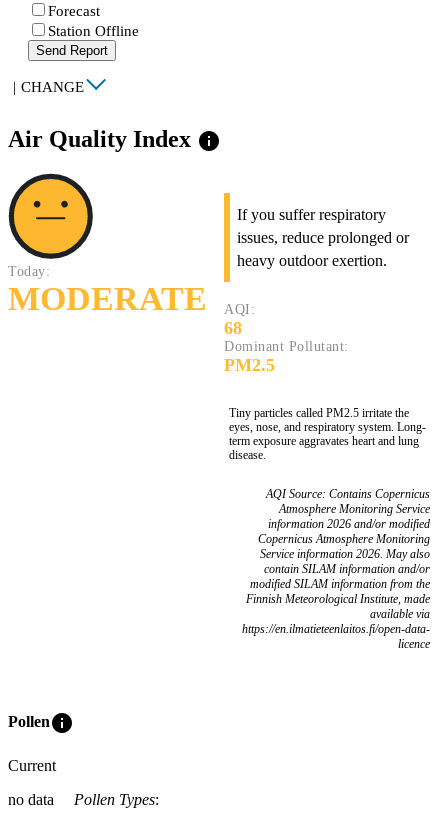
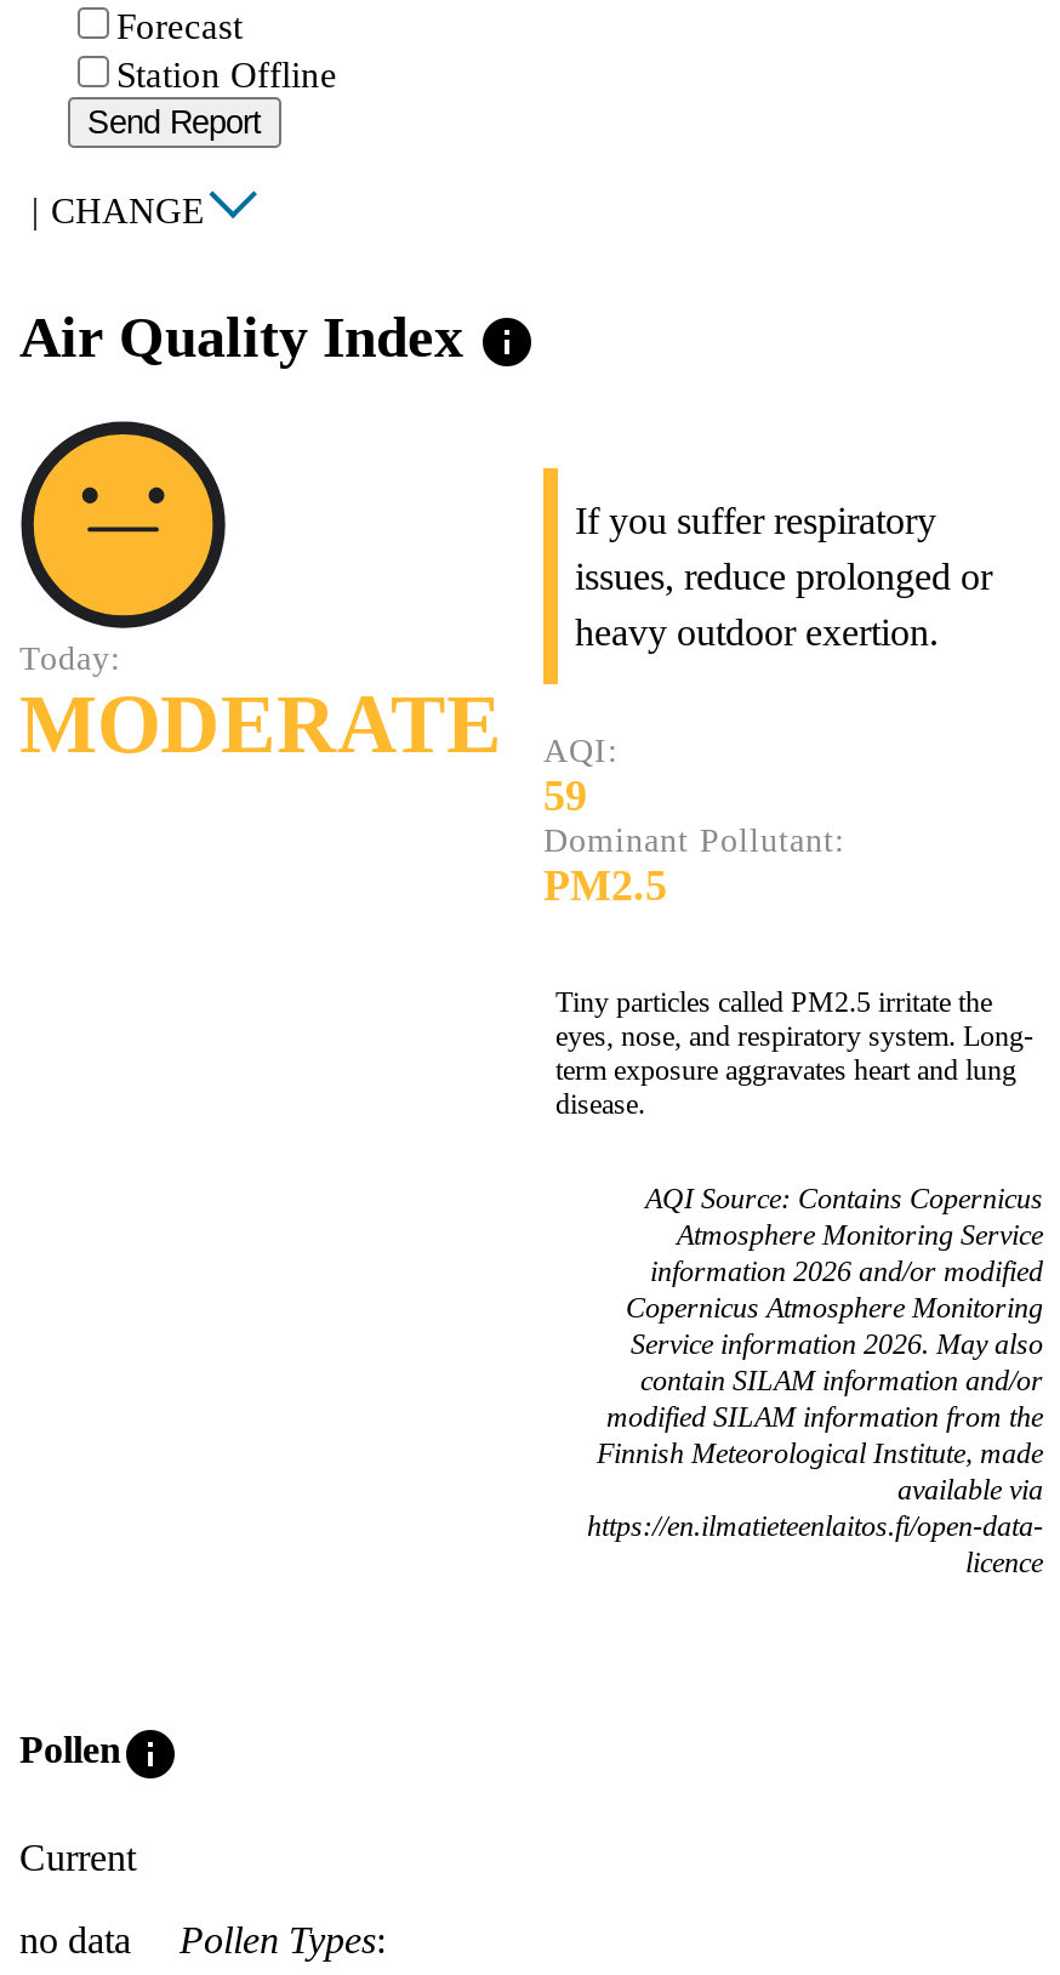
- 68
+ 59
